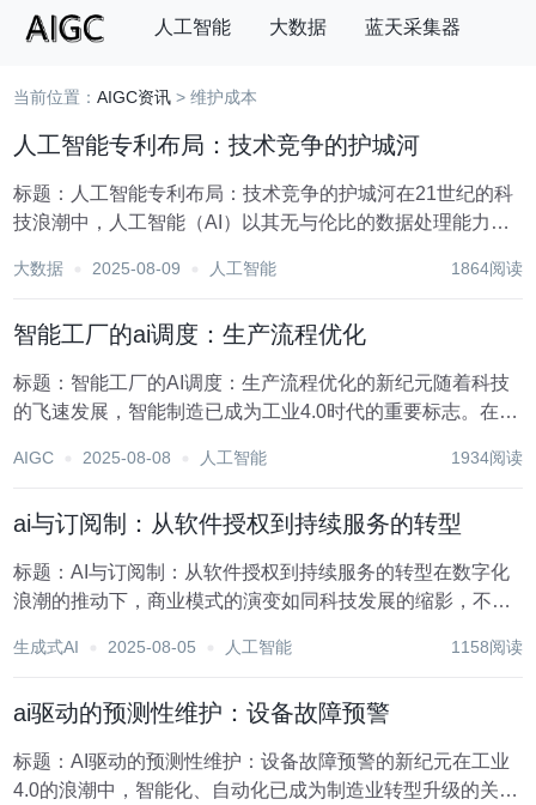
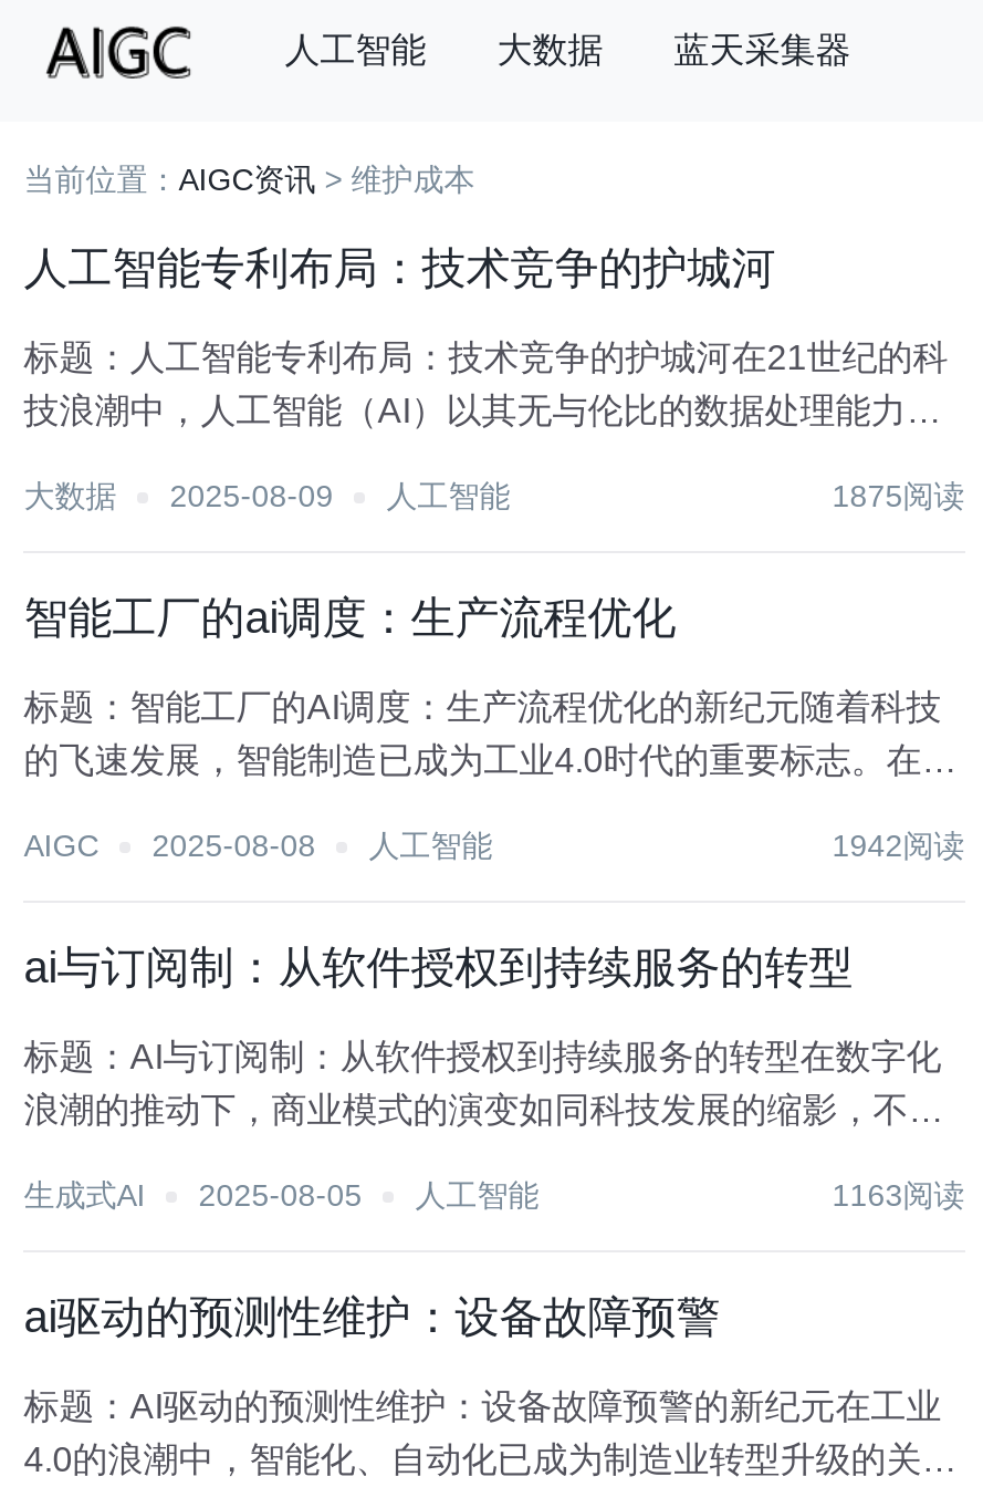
- 1864阅读
+ 1875阅读

- 1934阅读
+ 1942阅读

- 1158阅读
+ 1163阅读
